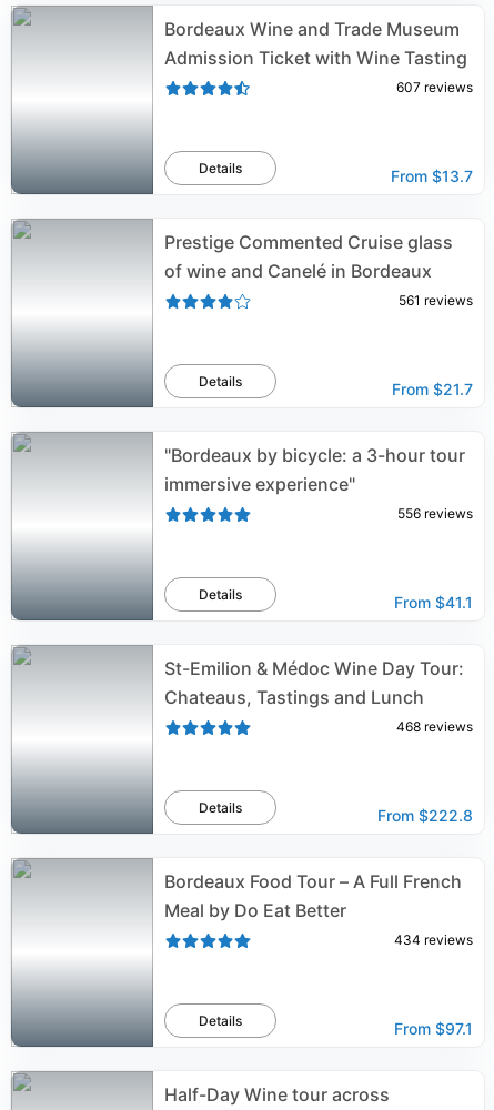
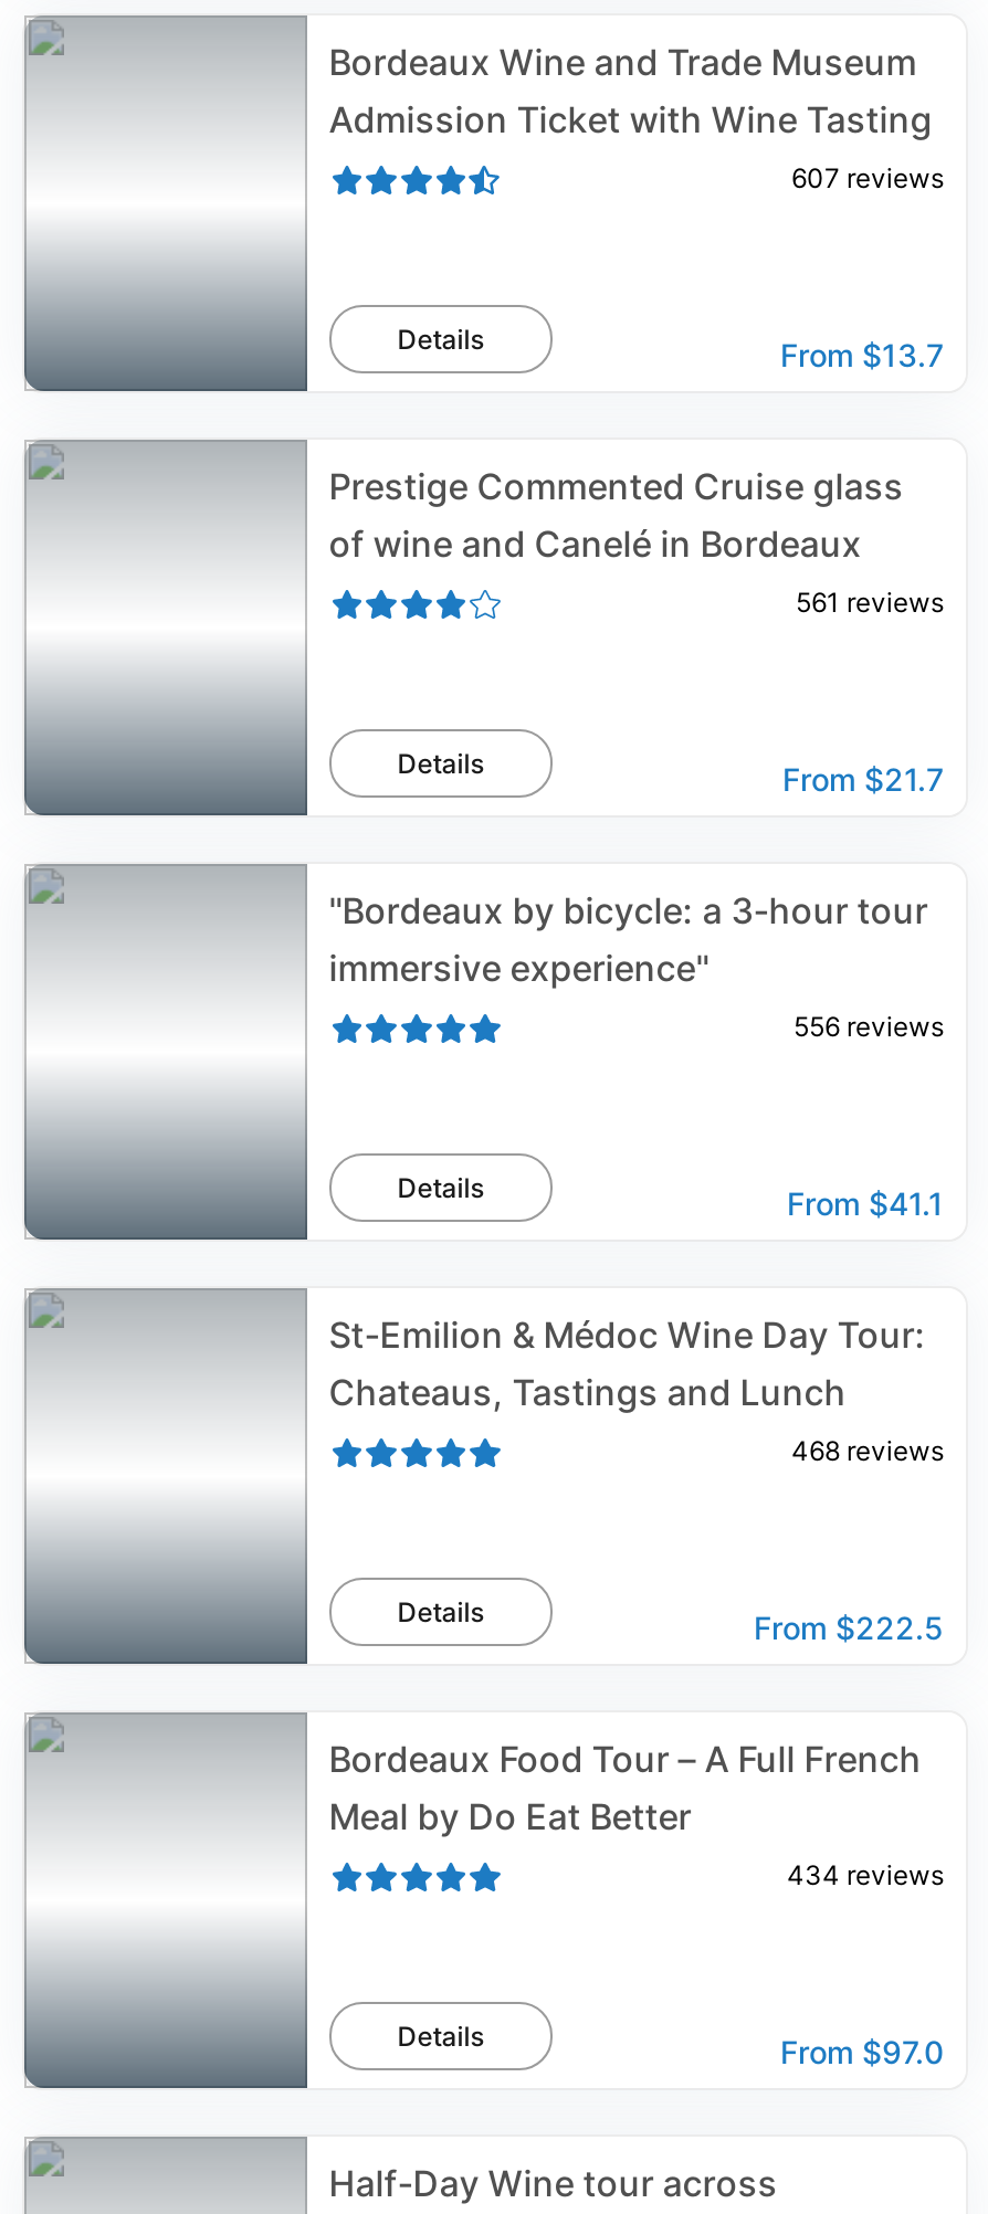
- From $222.8
+ From $222.5

- From $97.1
+ From $97.0
